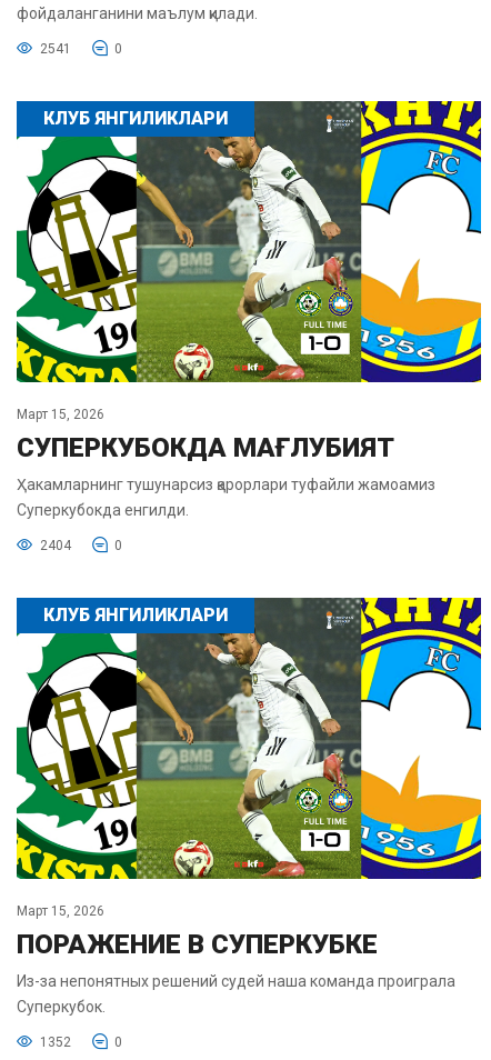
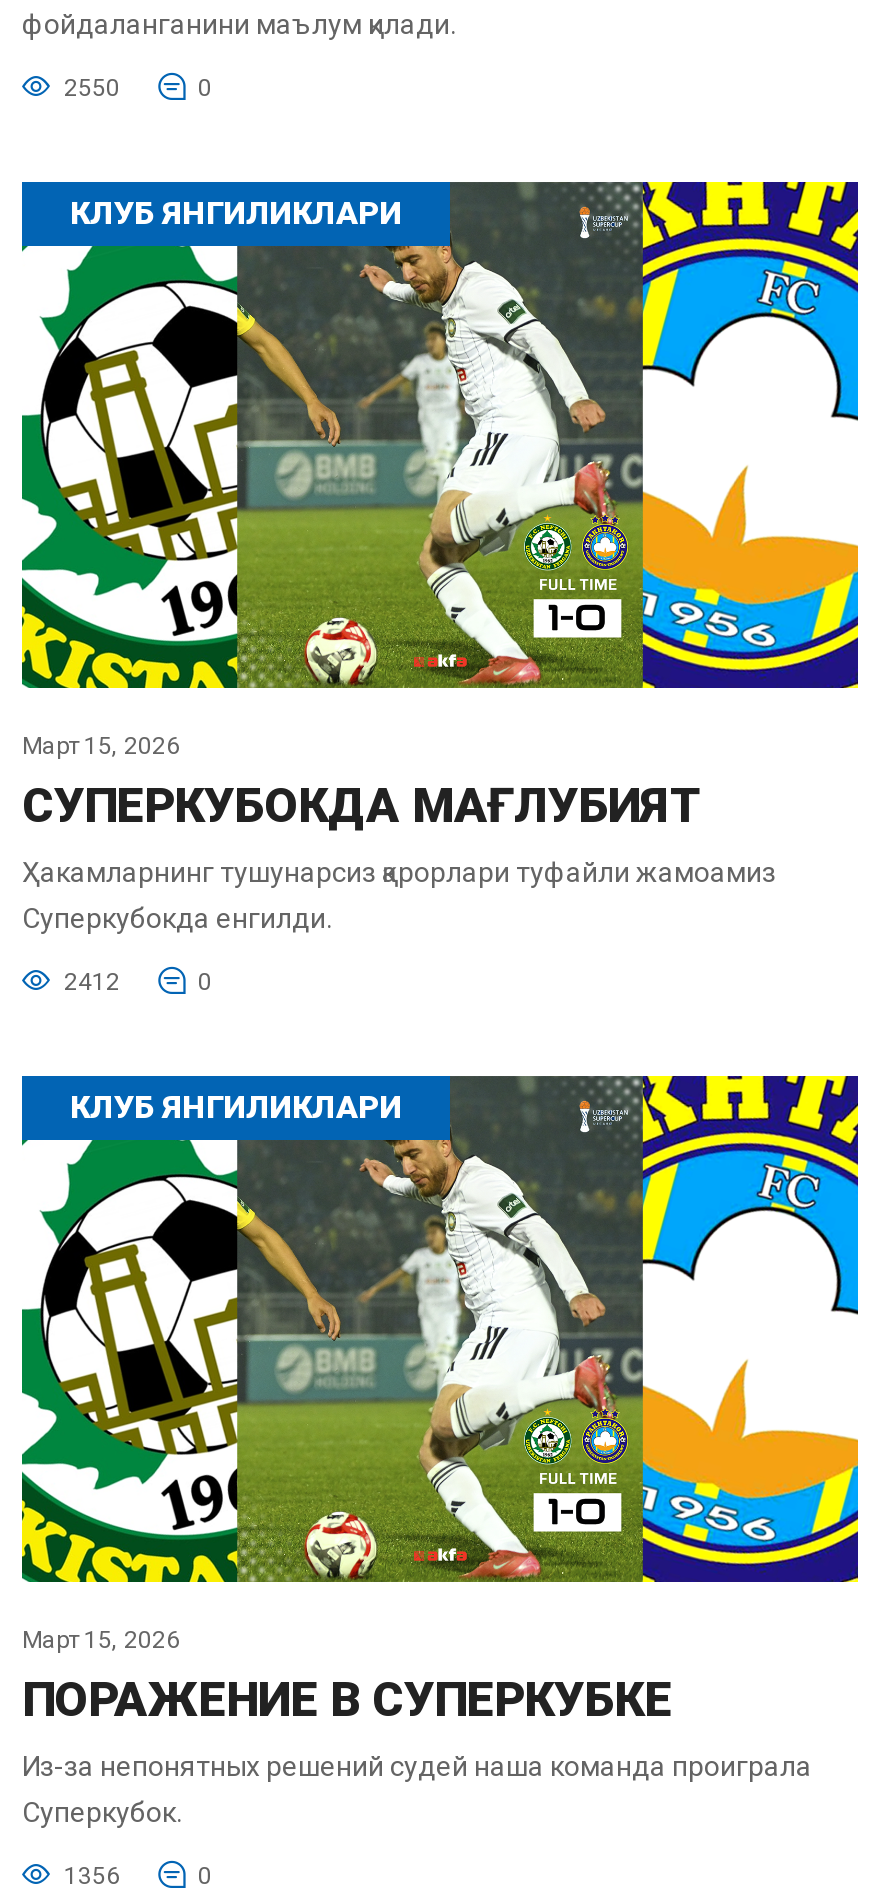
- 2541
+ 2550

- 2404
+ 2412

- 1352
+ 1356
